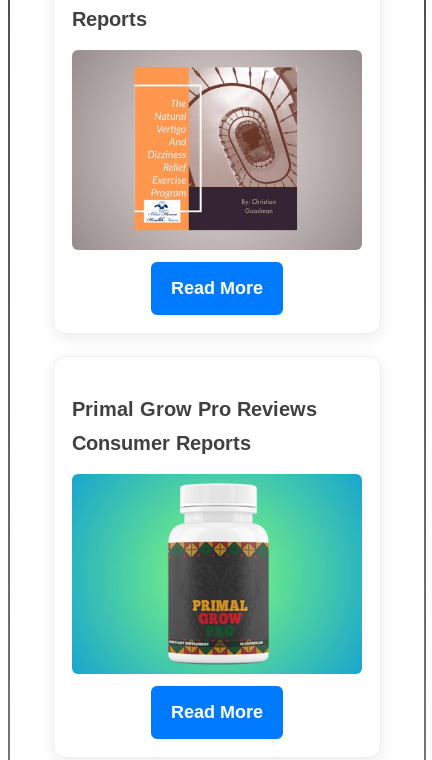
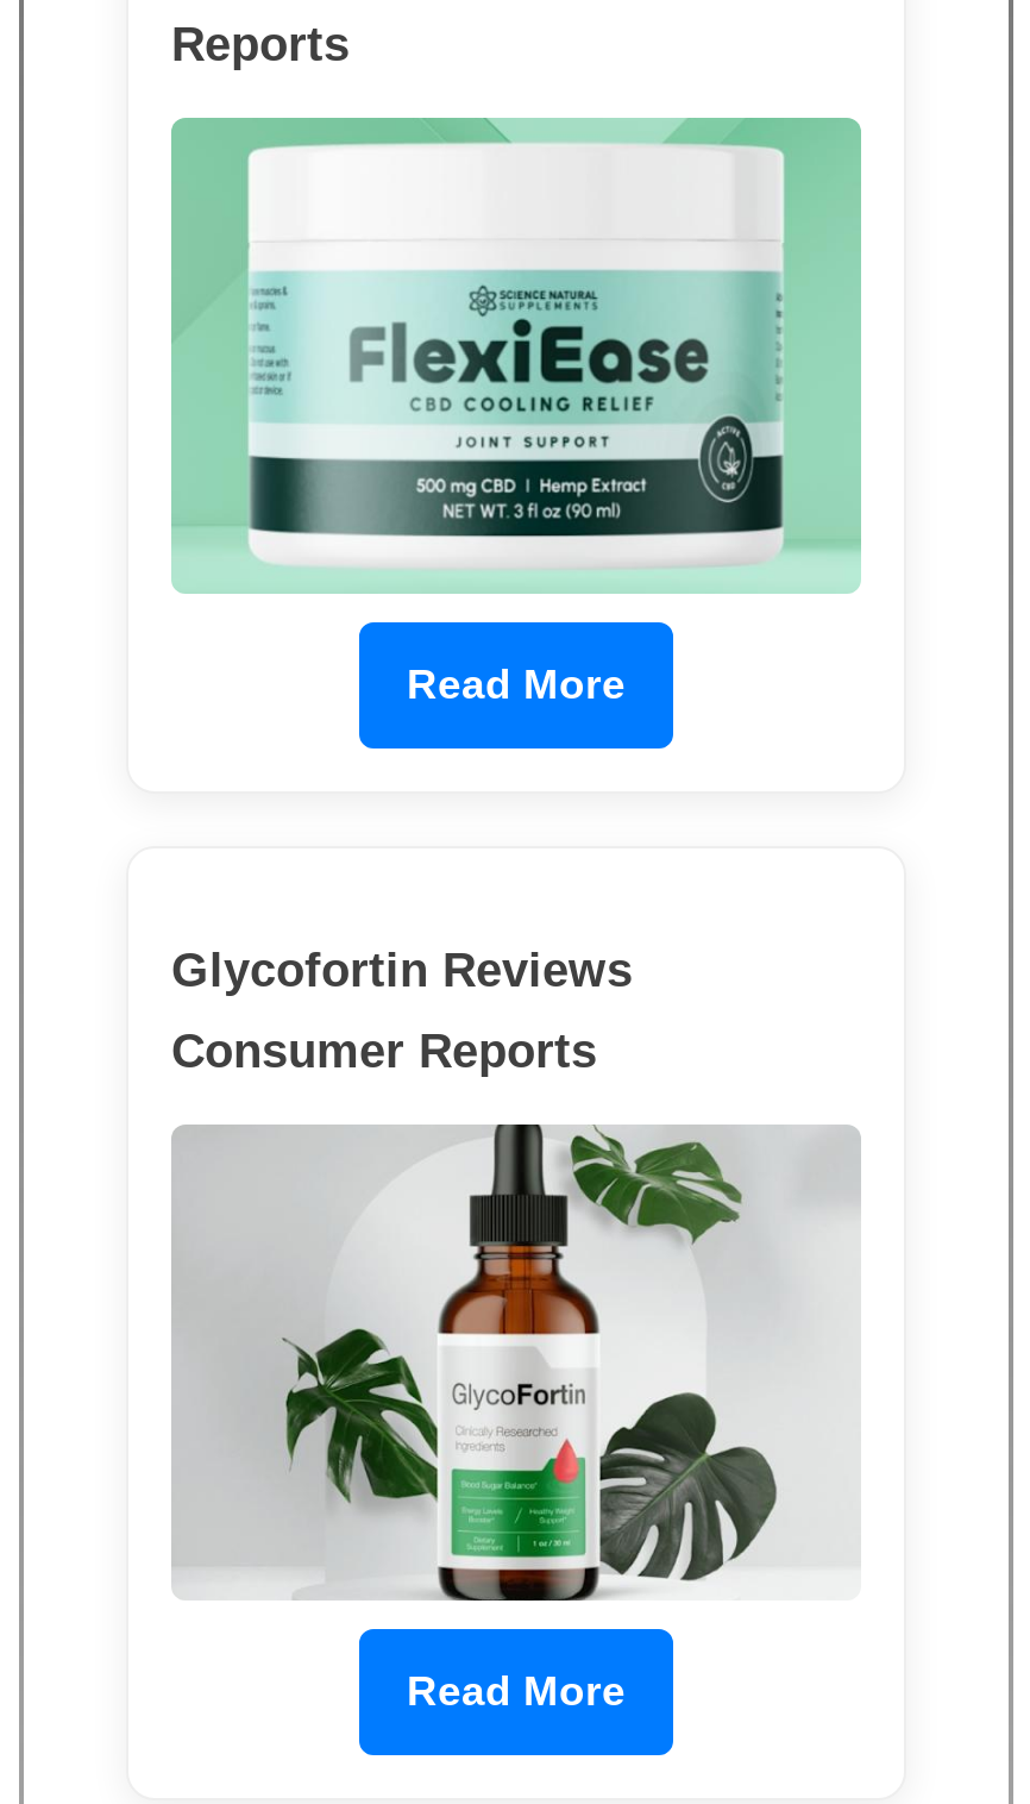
- [image]
+ [image]

- Primal Grow Pro Reviews
+ Glycofortin Reviews

- [image]
+ [image]
